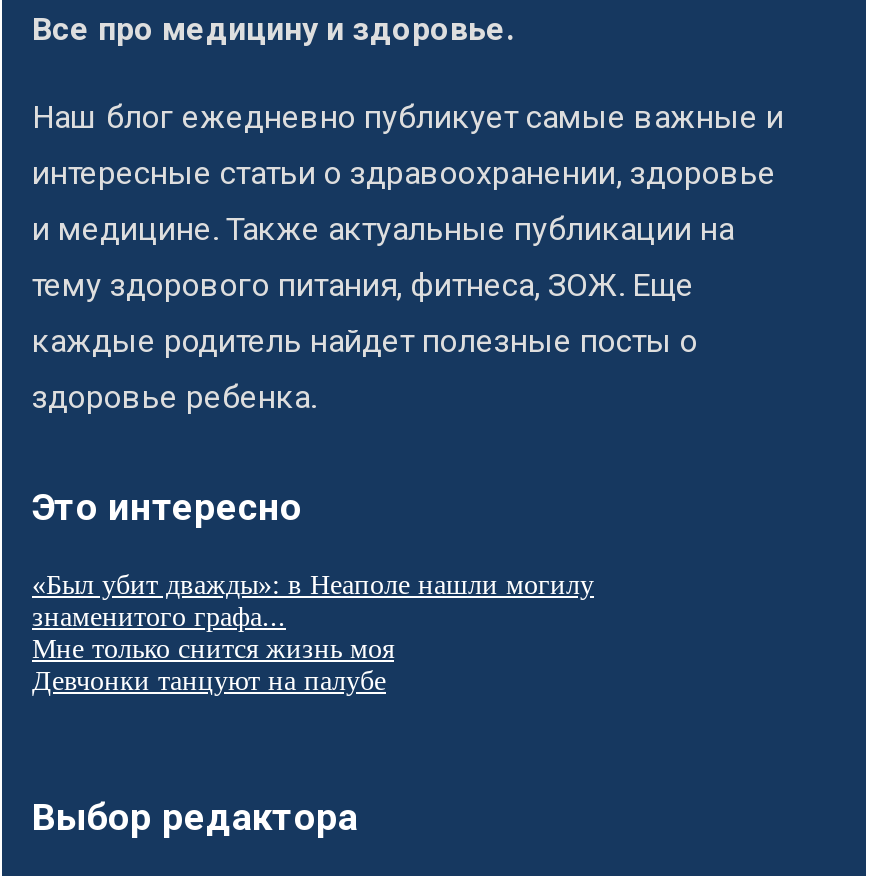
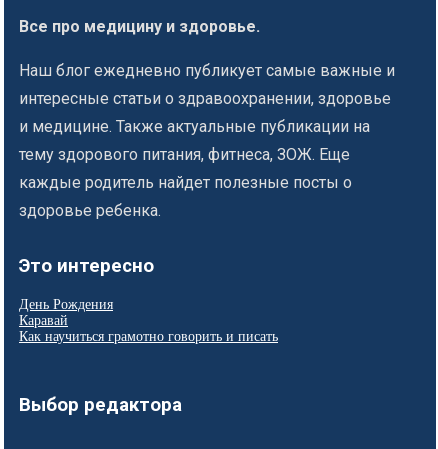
- «Был убит дважды»: в Неаполе нашли могилу
- знаменитого графа...
- Мне только снится жизнь моя
- Девчонки танцуют на палубе
+ День Рождения
+ Каравай
+ Как научиться грамотно говорить и писать
